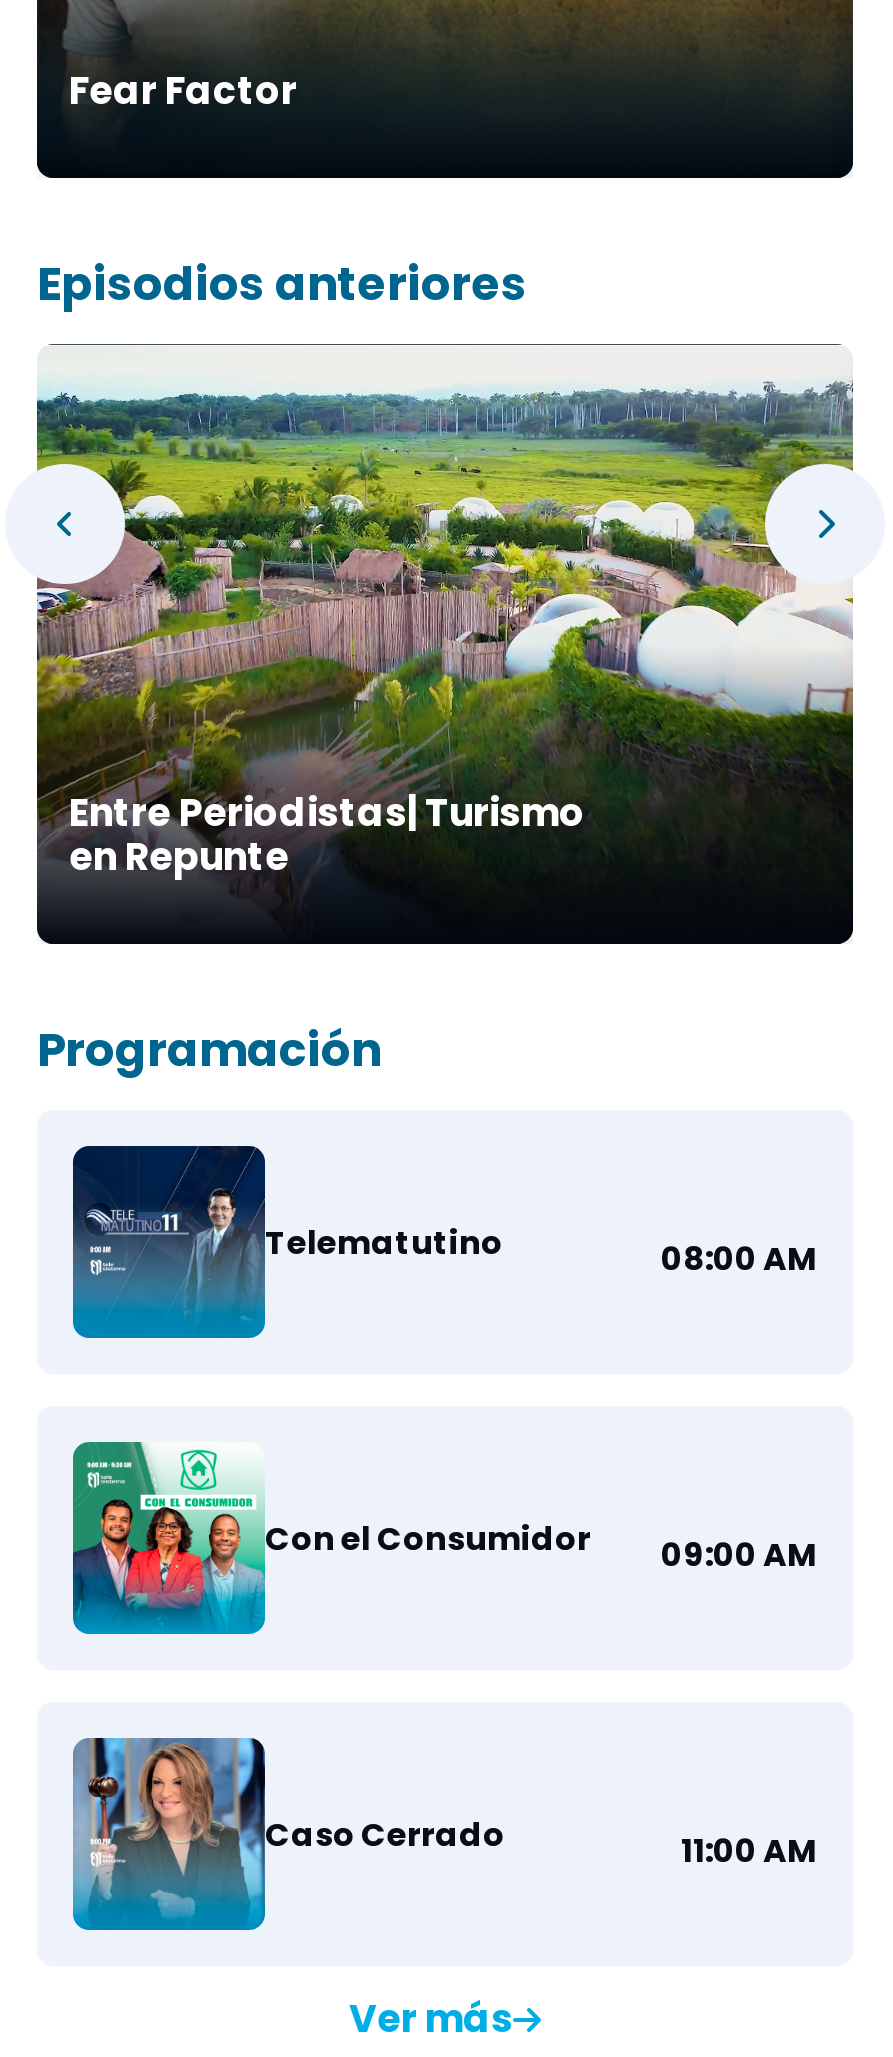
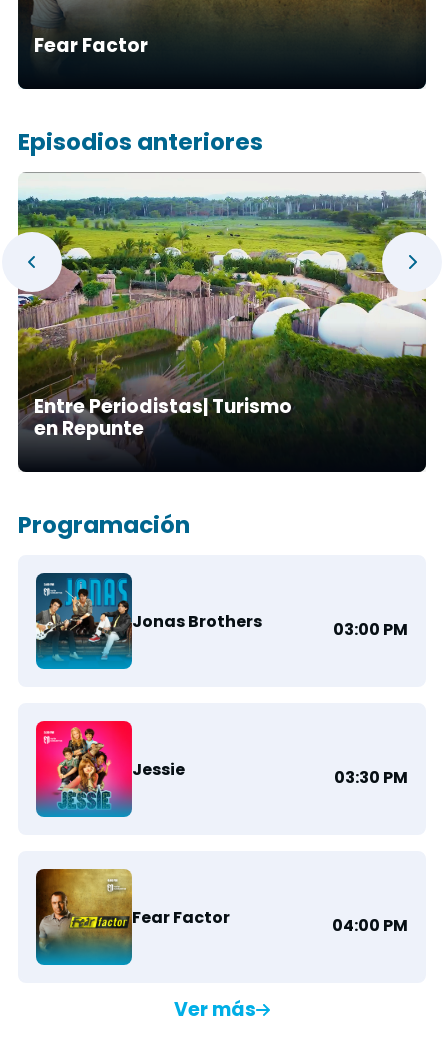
- [image]
- Telematutino
- 08:00 AM
+ [image]
+ Jonas Brothers
+ 03:00 PM

- [image]
- Con el Consumidor
- 09:00 AM
+ [image]
+ Jessie
+ 03:30 PM

- [image]
- Caso Cerrado
- 11:00 AM
+ [image]
+ Fear Factor
+ 04:00 PM
